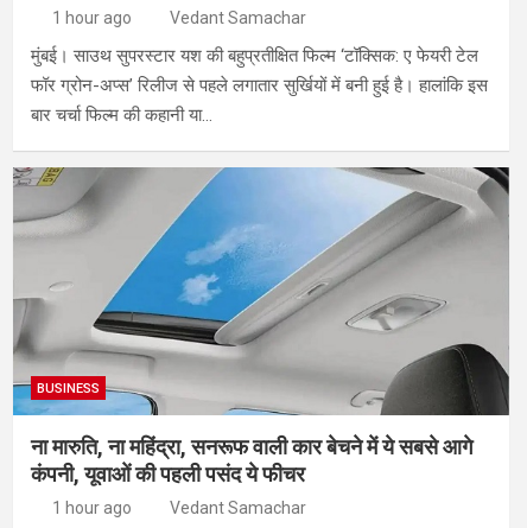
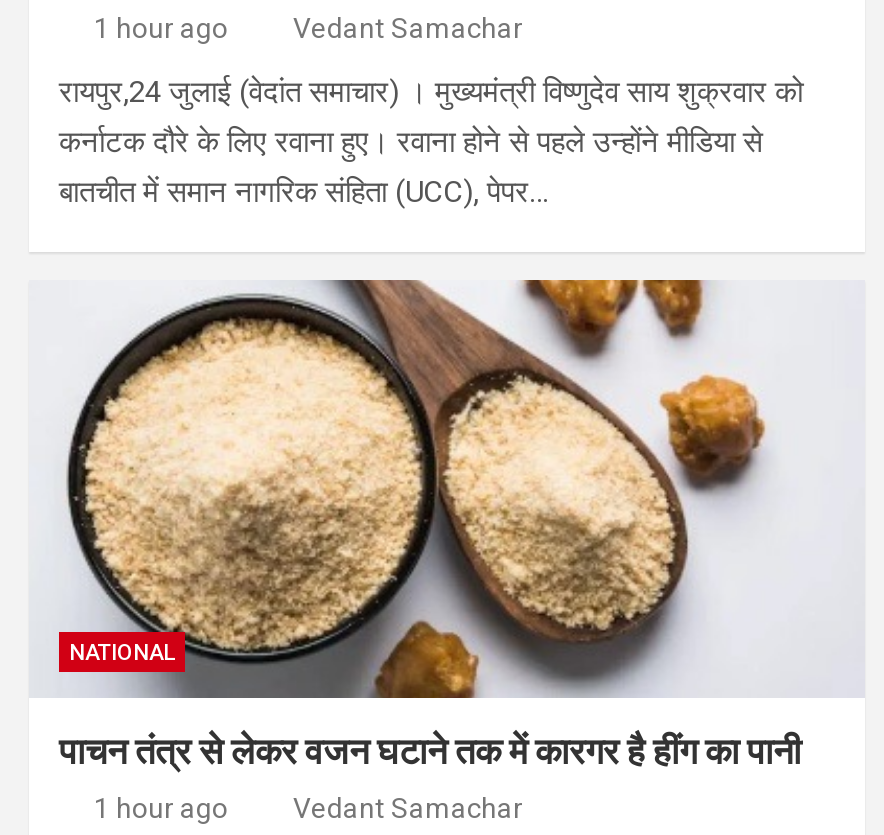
- मुंबई। साउथ सुपरस्टार यश की बहुप्रतीक्षित फिल्म ‘टॉक्सिक: ए फेयरी टेल
- फॉर ग्रोन-अप्स’ रिलीज से पहले लगातार सुर्खियों में बनी हुई है। हालांकि इस
- बार चर्चा फिल्म की कहानी या…
+ रायपुर,24 जुलाई (वेदांत समाचार) । मुख्यमंत्री विष्णुदेव साय शुक्रवार को
+ कर्नाटक दौरे के लिए रवाना हुए। रवाना होने से पहले उन्होंने मीडिया से
+ बातचीत में समान नागरिक संहिता (UCC), पेपर…

- [image]
- BUSINESS
+ [image]
+ NATIONAL

- ना मारुति, ना महिंद्रा, सनरूफ वाली कार बेचने में ये सबसे आगे
- कंपनी, यूवाओं की पहली पसंद ये फीचर
+ पाचन तंत्र से लेकर वजन घटाने तक में कारगर है हींग का पानी
